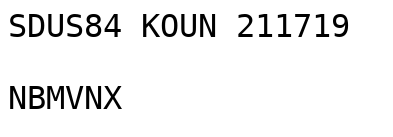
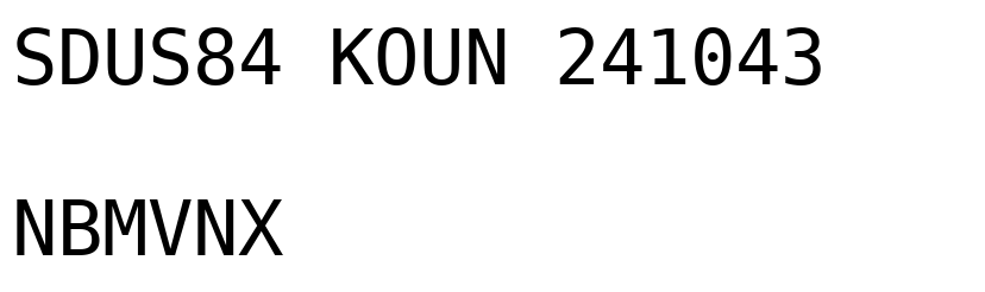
- SDUS84 KOUN 211719
+ SDUS84 KOUN 241043
